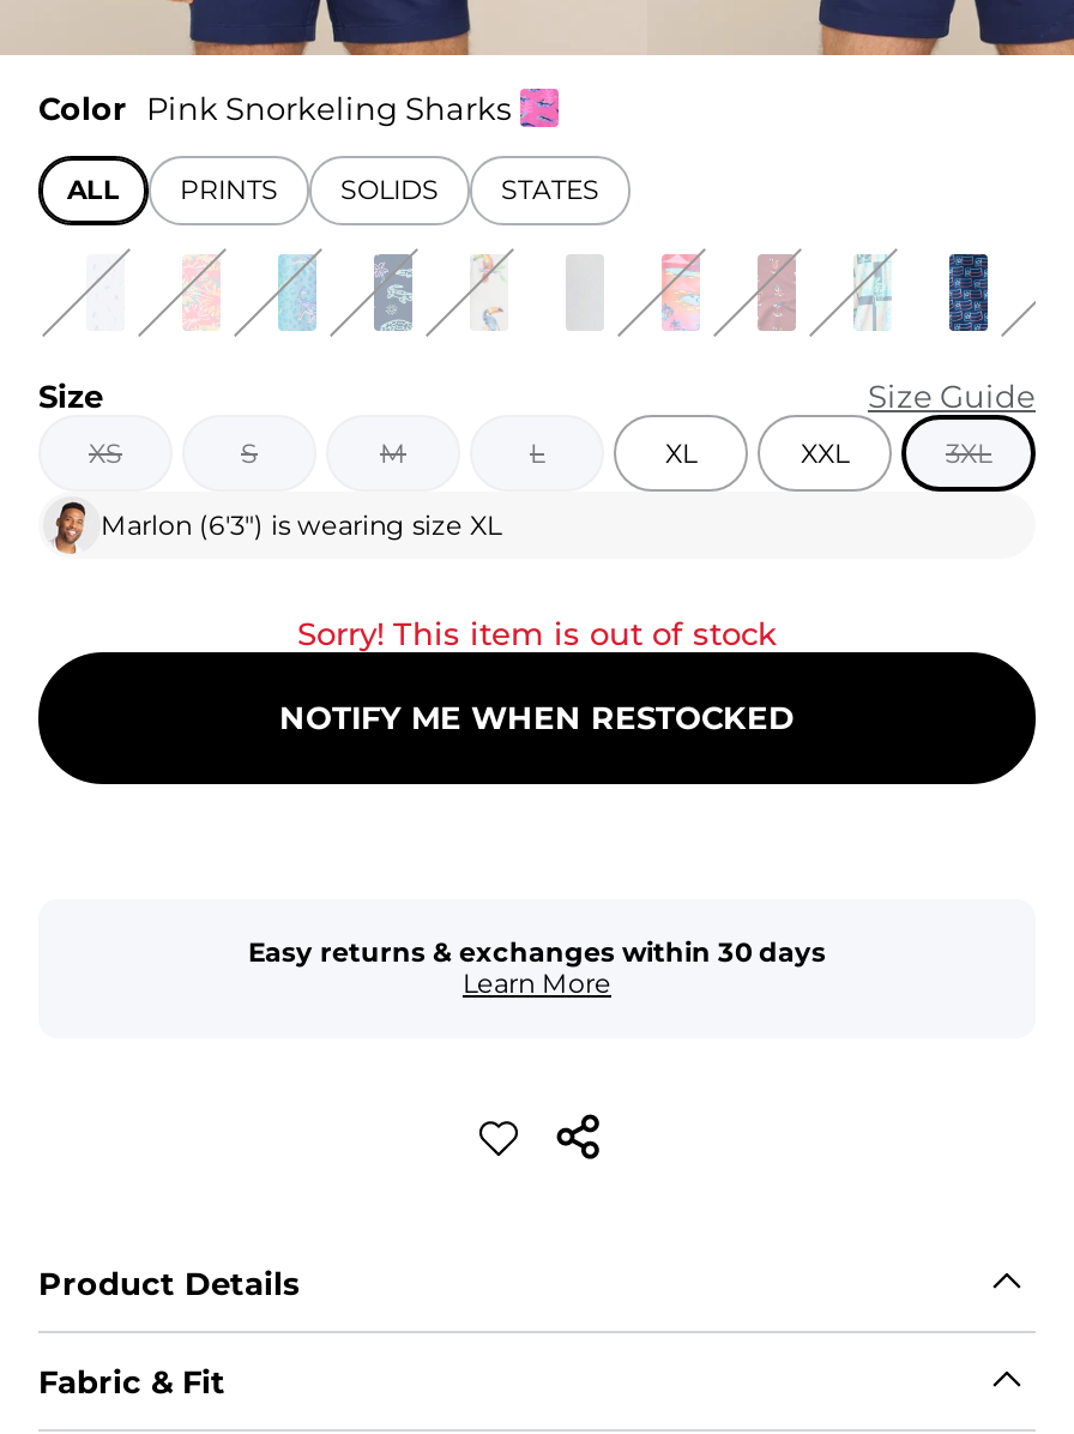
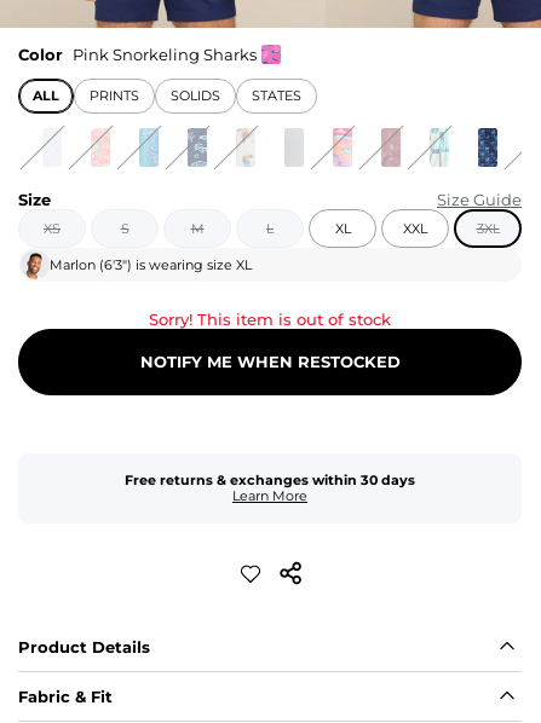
- Easy returns & exchanges within 30 days
+ Free returns & exchanges within 30 days
